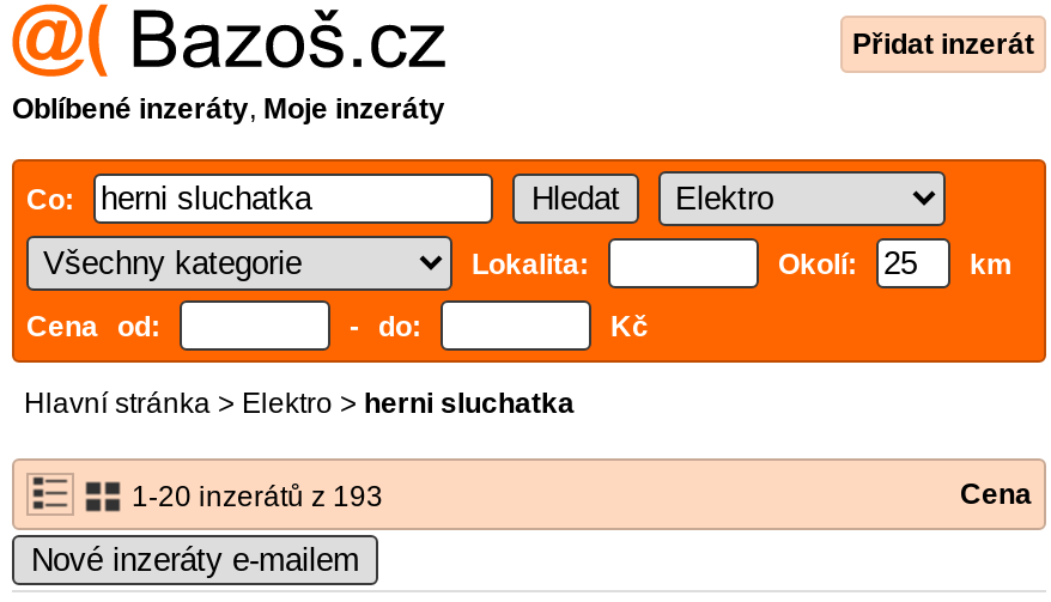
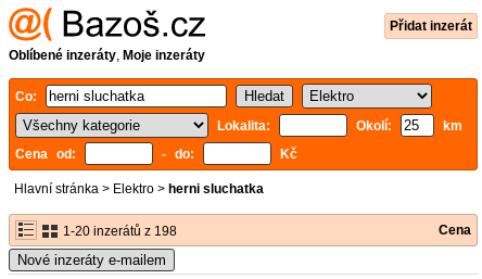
- 1-20 inzerátů z 193
+ 1-20 inzerátů z 198
